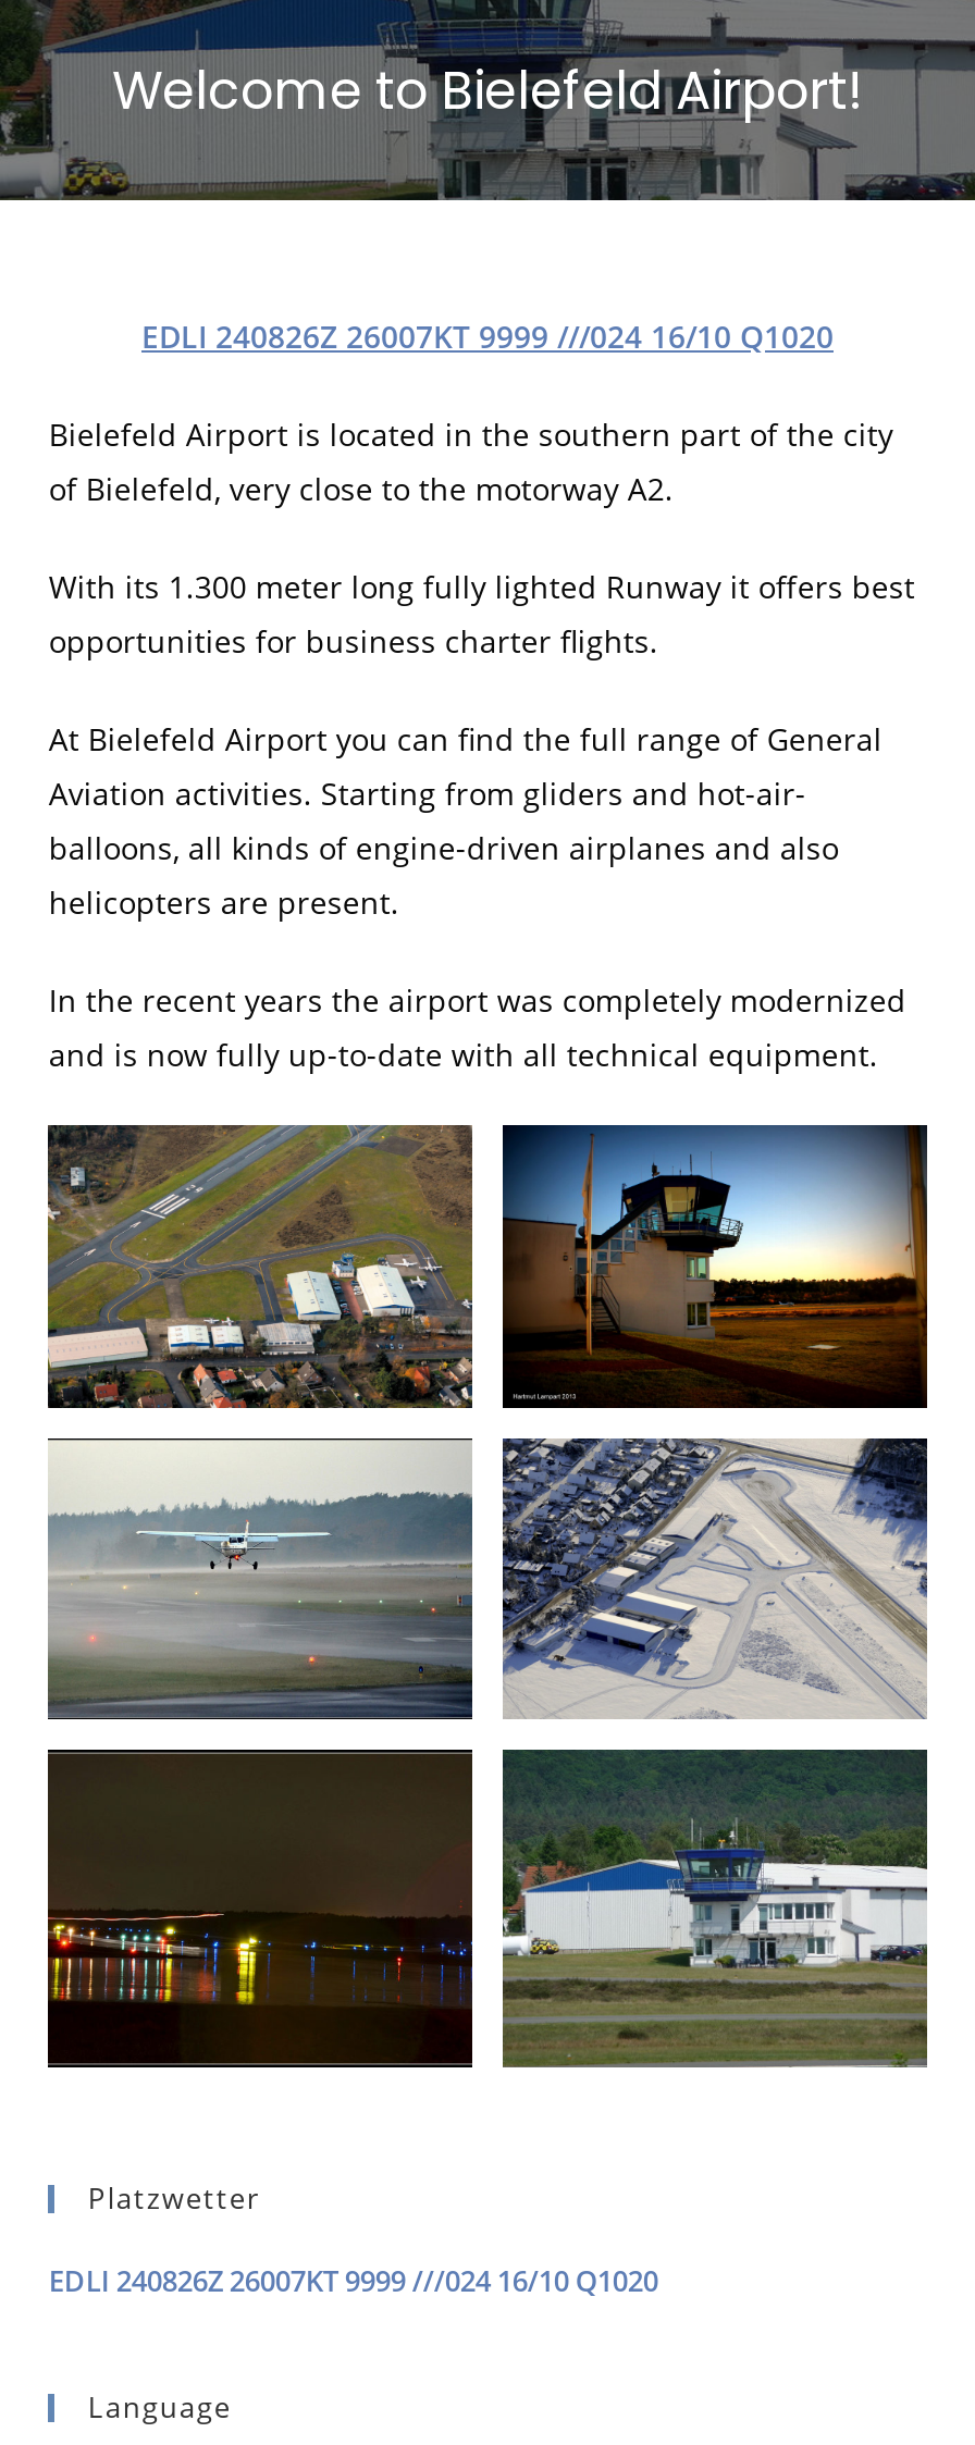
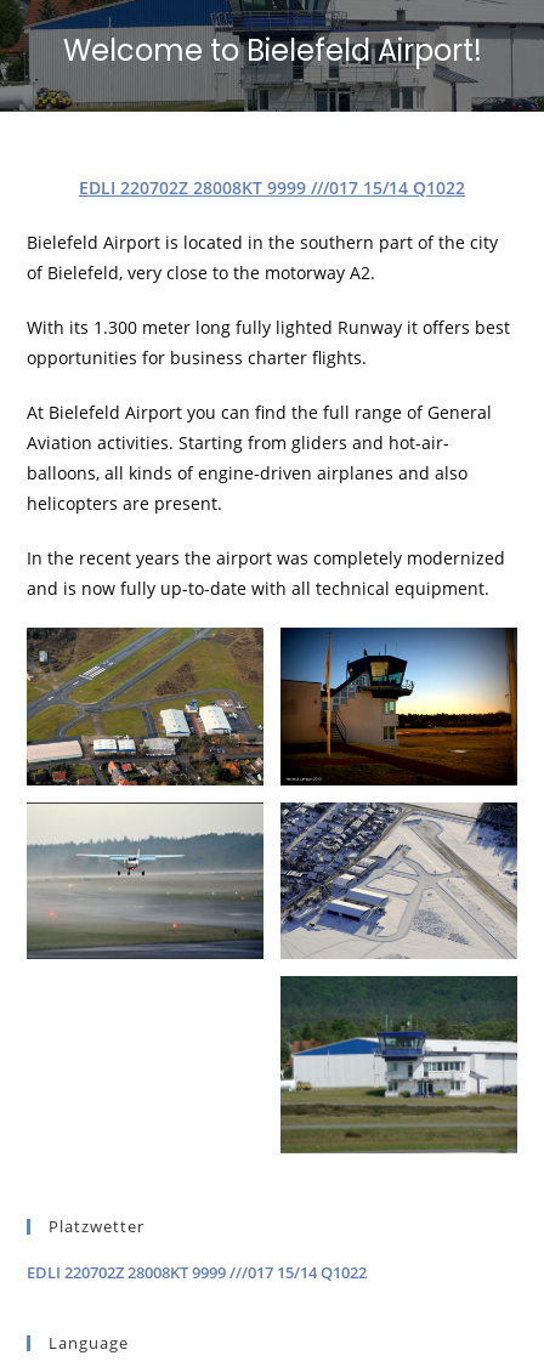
- EDLI 240826Z 26007KT 9999 ///024 16/10 Q1020
+ EDLI 220702Z 28008KT 9999 ///017 15/14 Q1022

- [image]

- EDLI 240826Z 26007KT 9999 ///024 16/10 Q1020
+ EDLI 220702Z 28008KT 9999 ///017 15/14 Q1022
